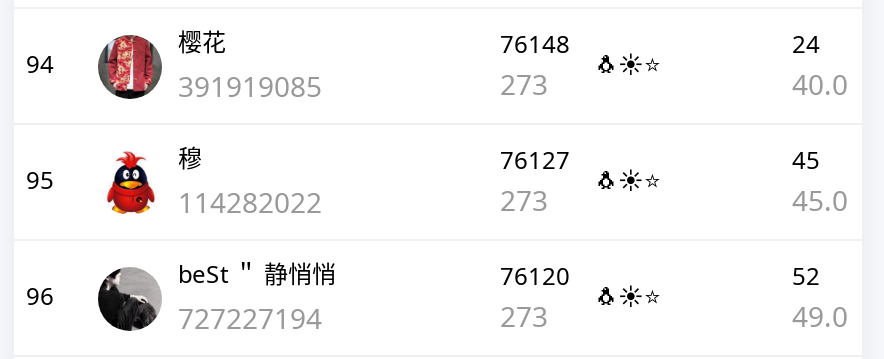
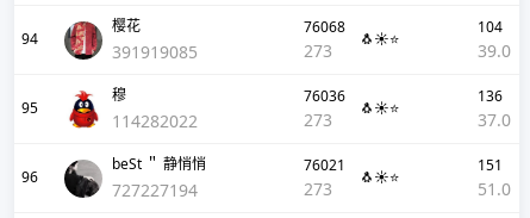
- 76148
+ 76068

- 24
+ 104

- 40.0
+ 39.0

- 76127
+ 76036

- 45
+ 136

- 45.0
+ 37.0

- 76120
+ 76021

- 52
+ 151

- 49.0
+ 51.0
